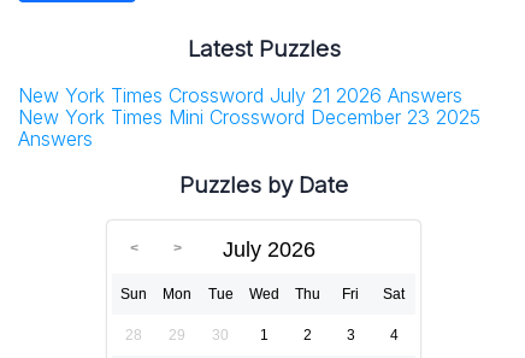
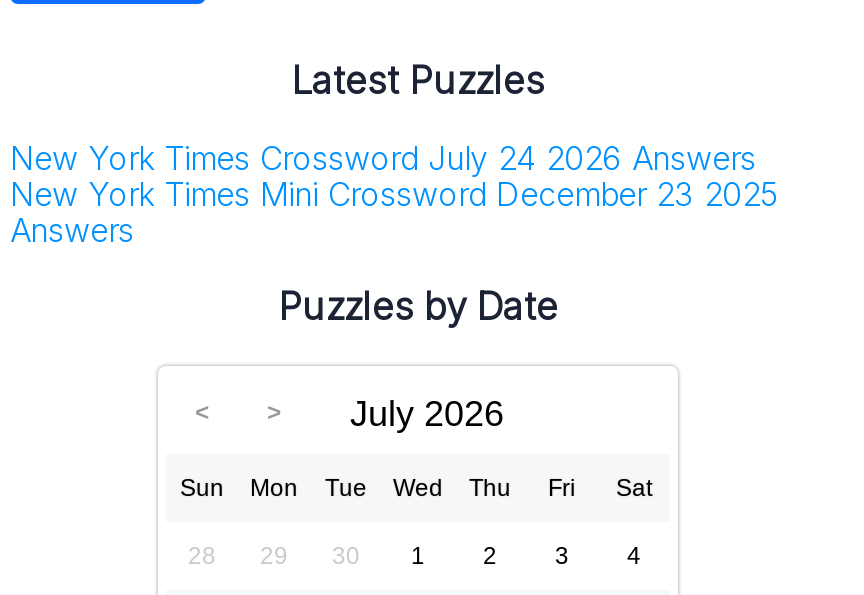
- New York Times Crossword July 21 2026 Answers
+ New York Times Crossword July 24 2026 Answers
